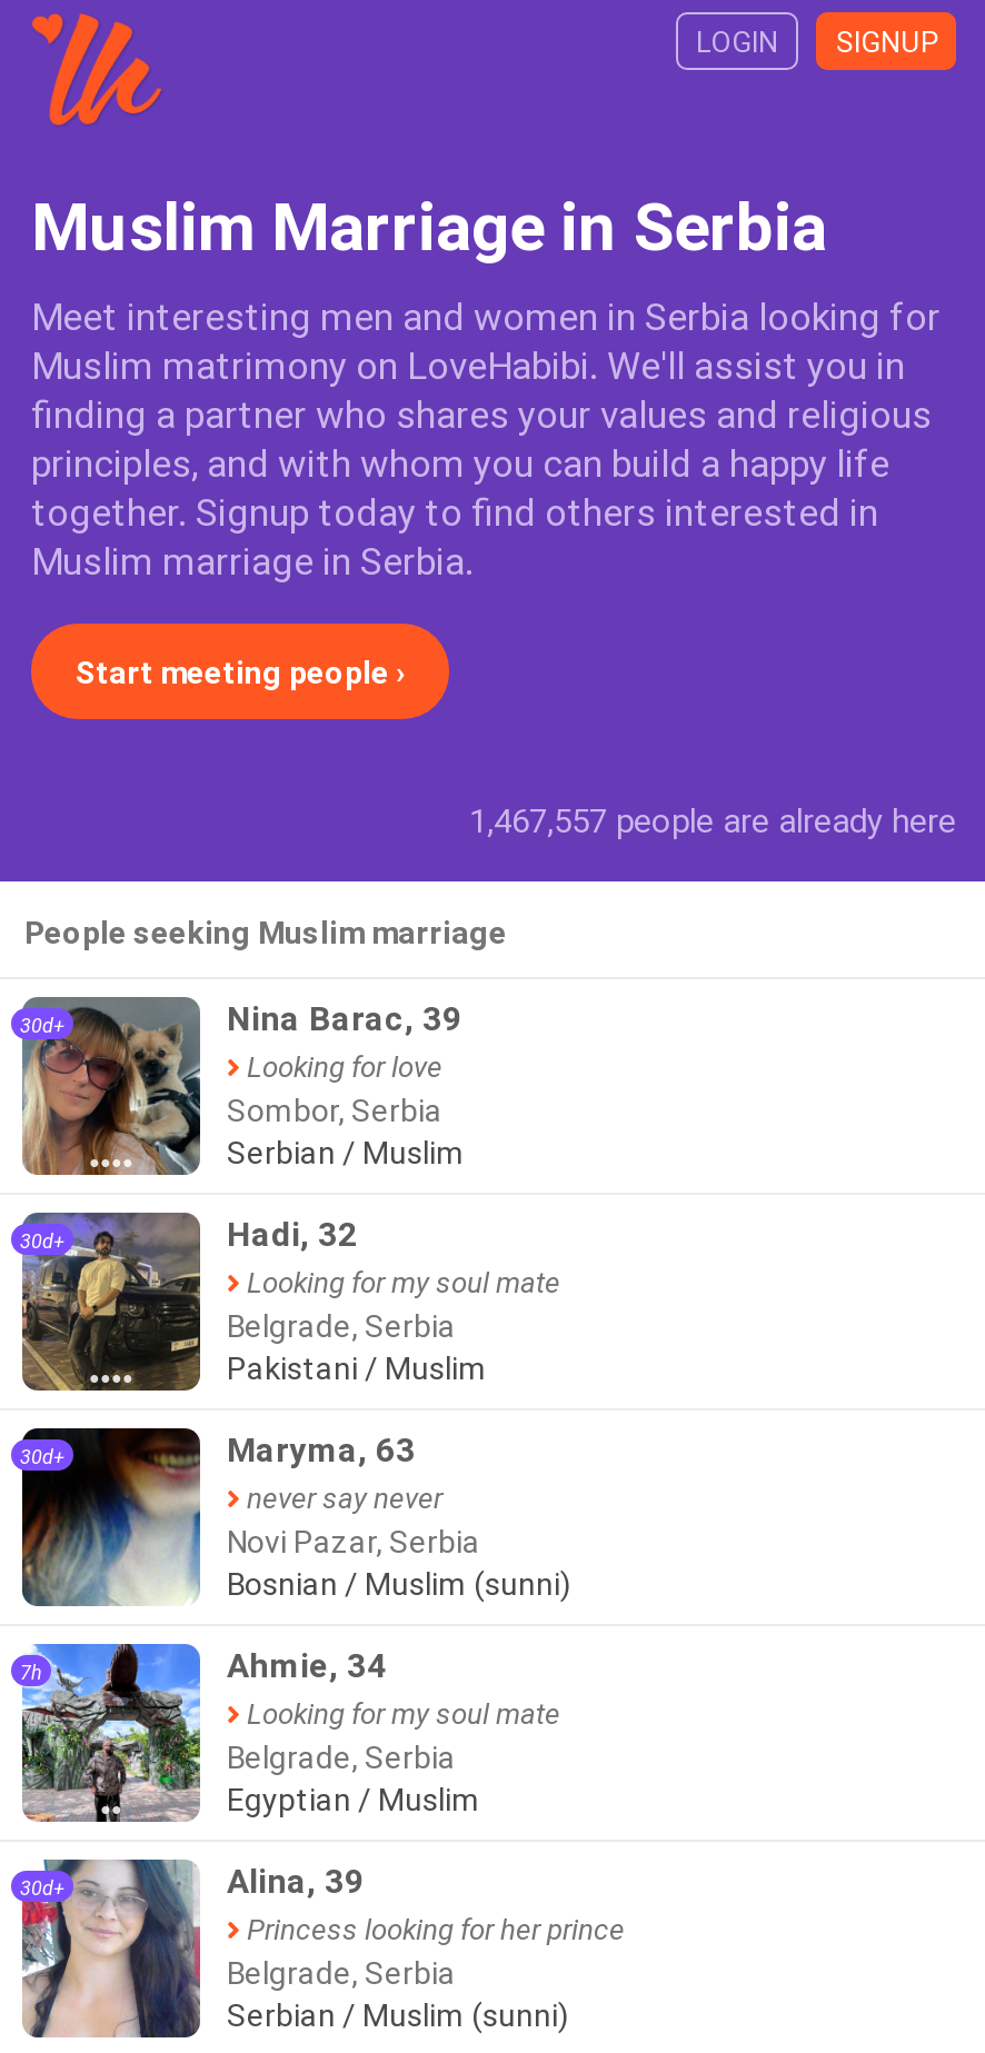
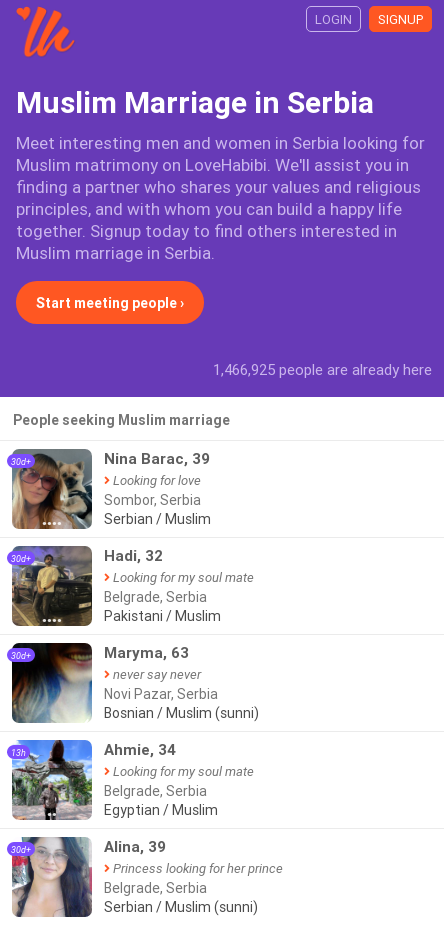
- 1,467,557 people are already here
+ 1,466,925 people are already here

- 7h
+ 13h
